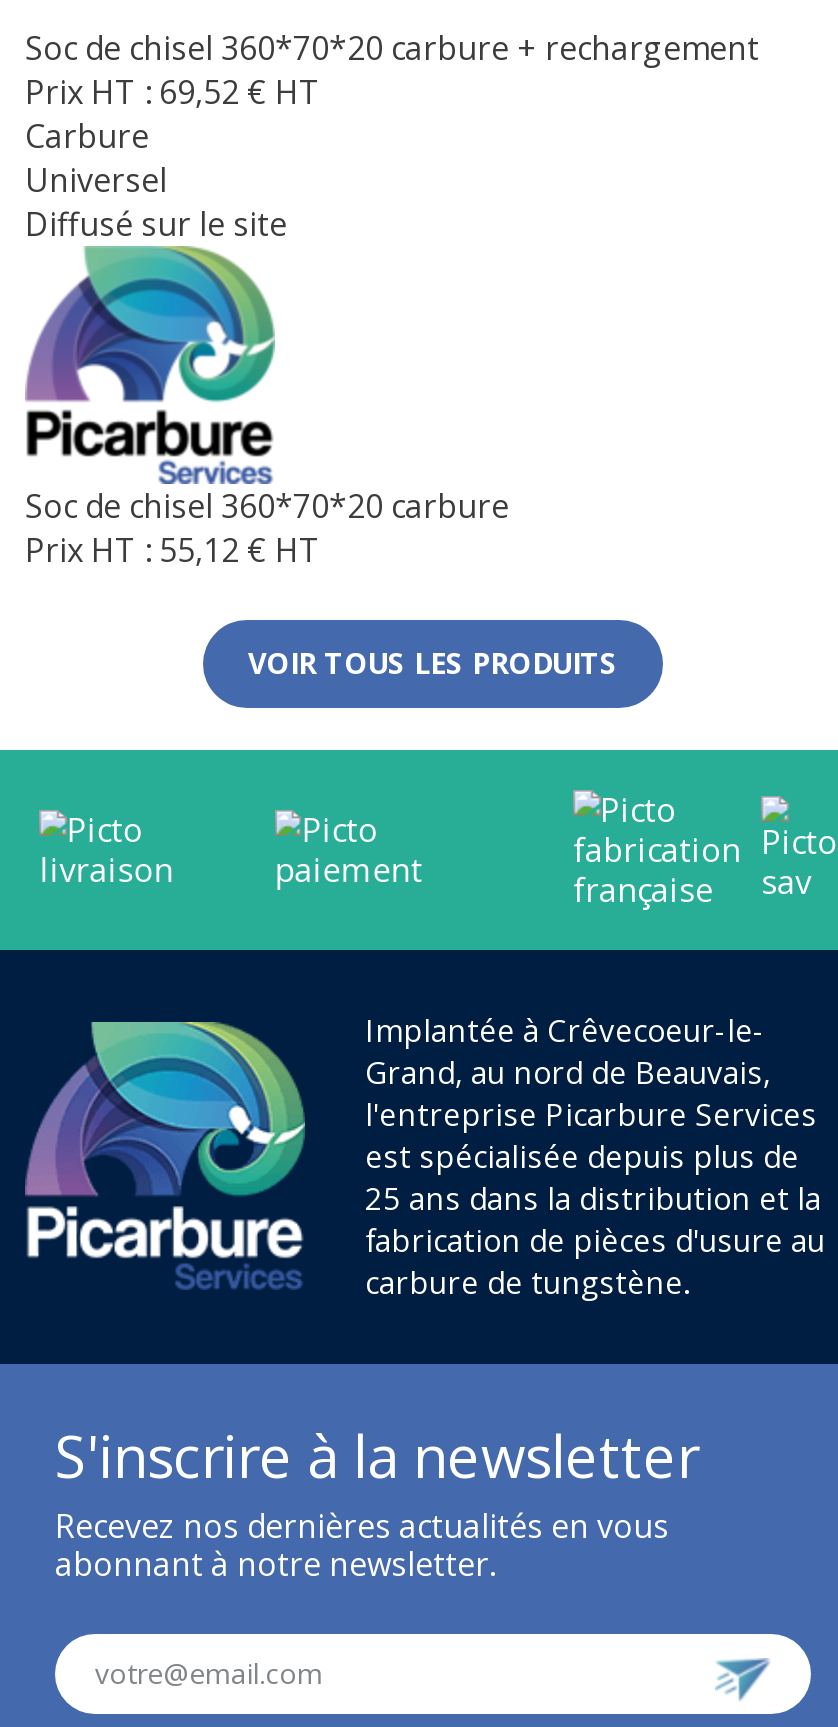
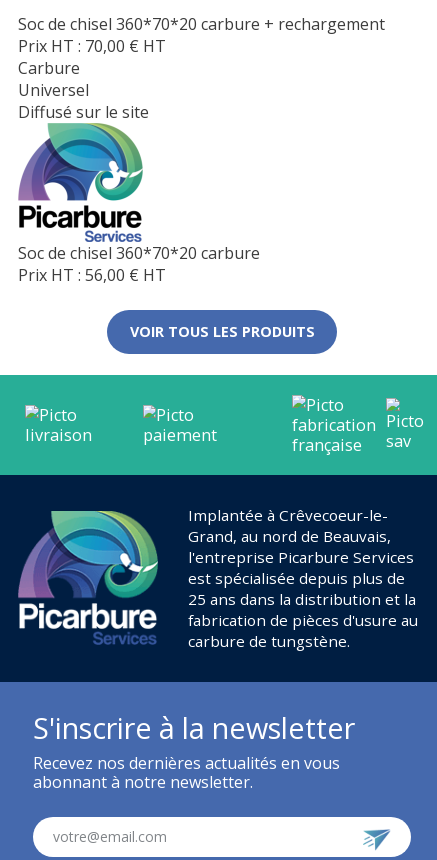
- Prix HT : 69,52 € HT
+ Prix HT : 70,00 € HT

- Prix HT : 55,12 € HT
+ Prix HT : 56,00 € HT
